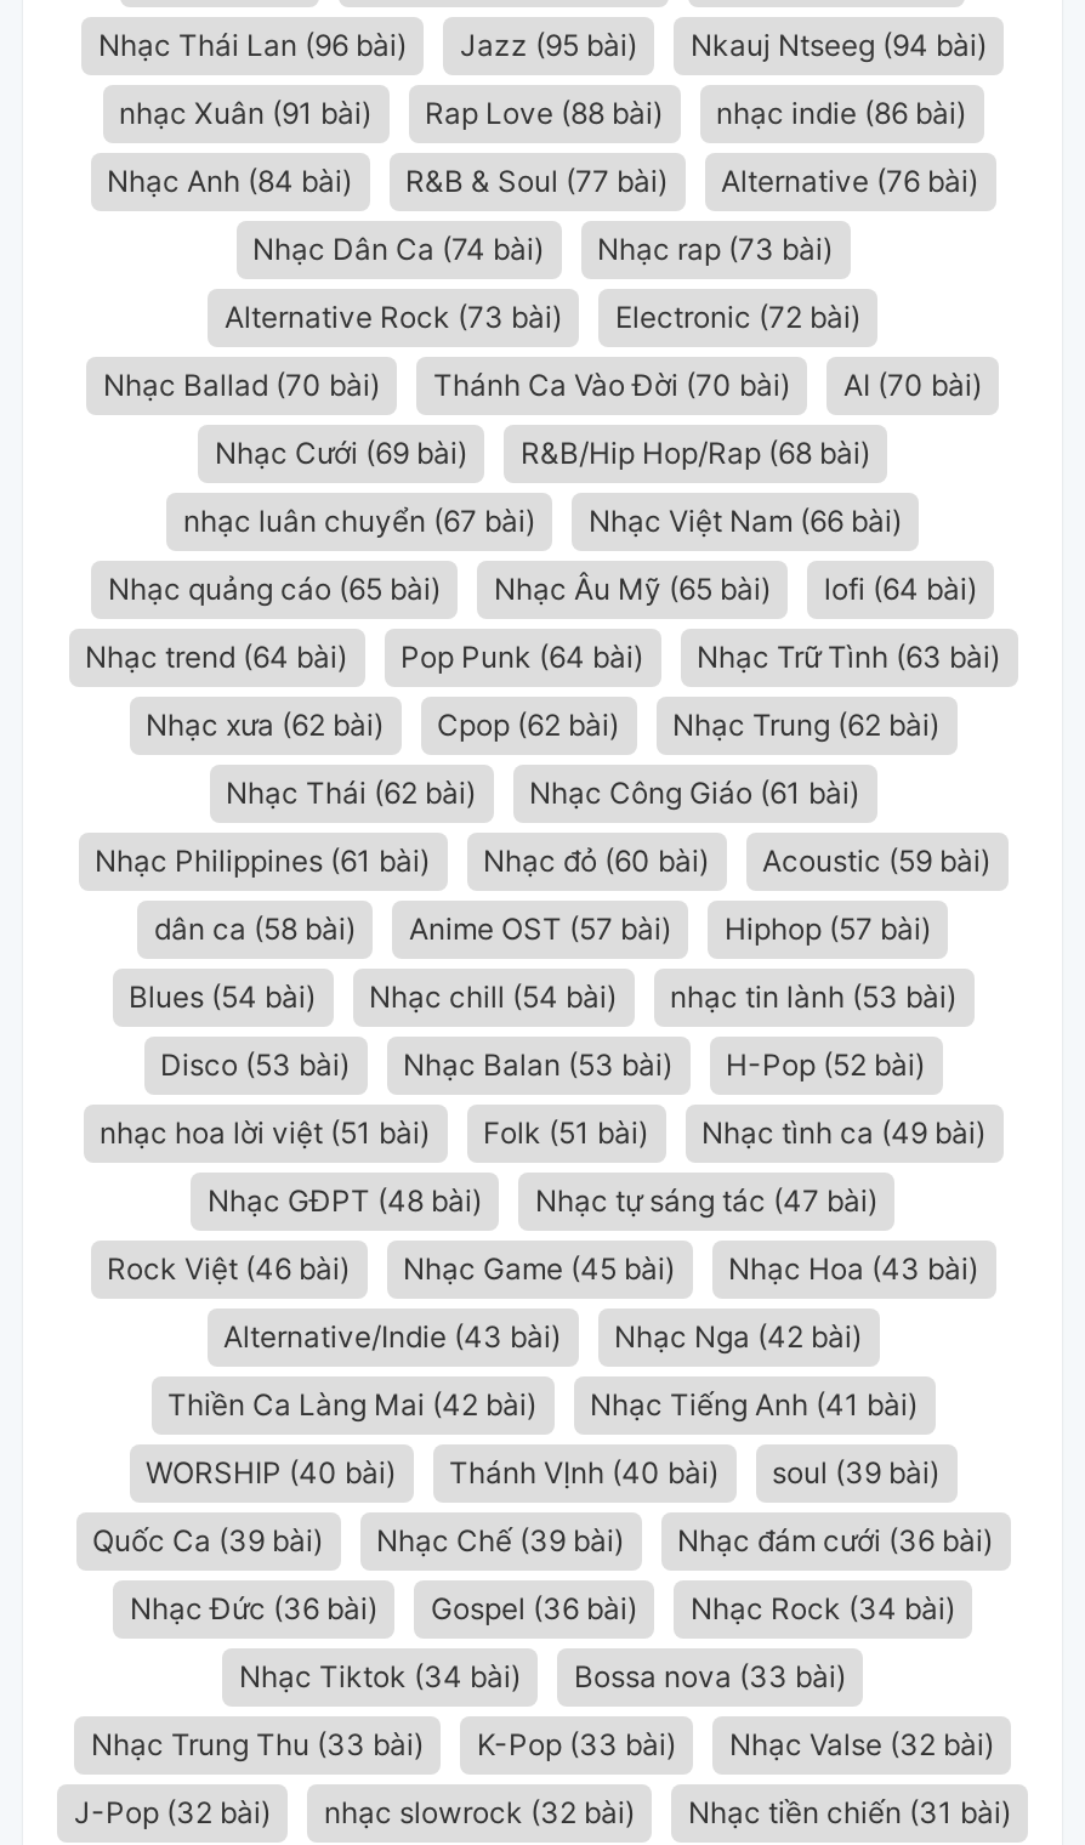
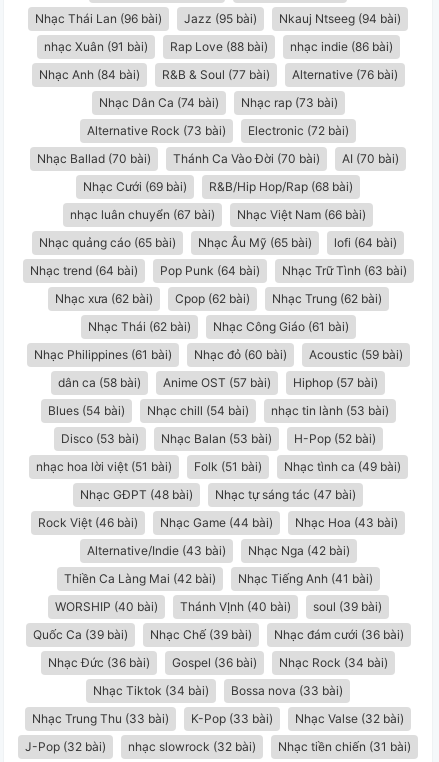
- Rock Việt (46 bài) Nhạc Game (45 bài) Nhạc Hoa (43 bài)
+ Rock Việt (46 bài) Nhạc Game (44 bài) Nhạc Hoa (43 bài)
